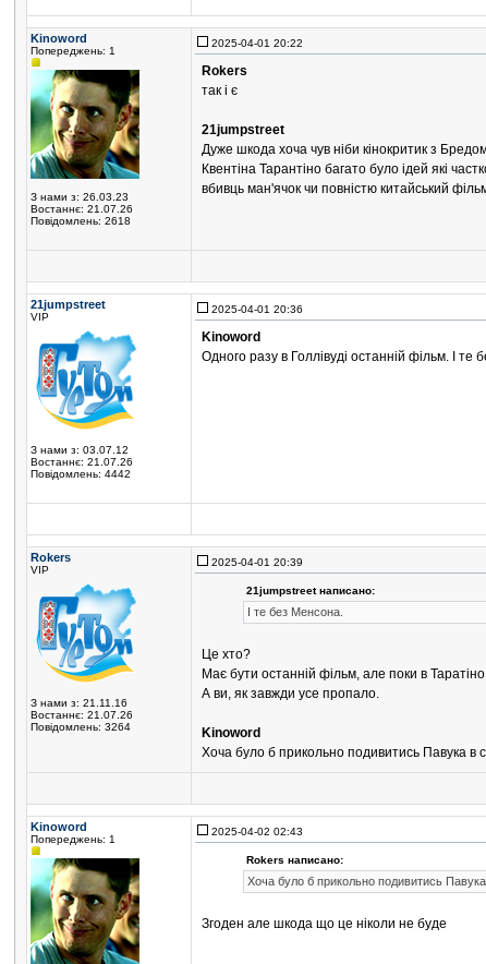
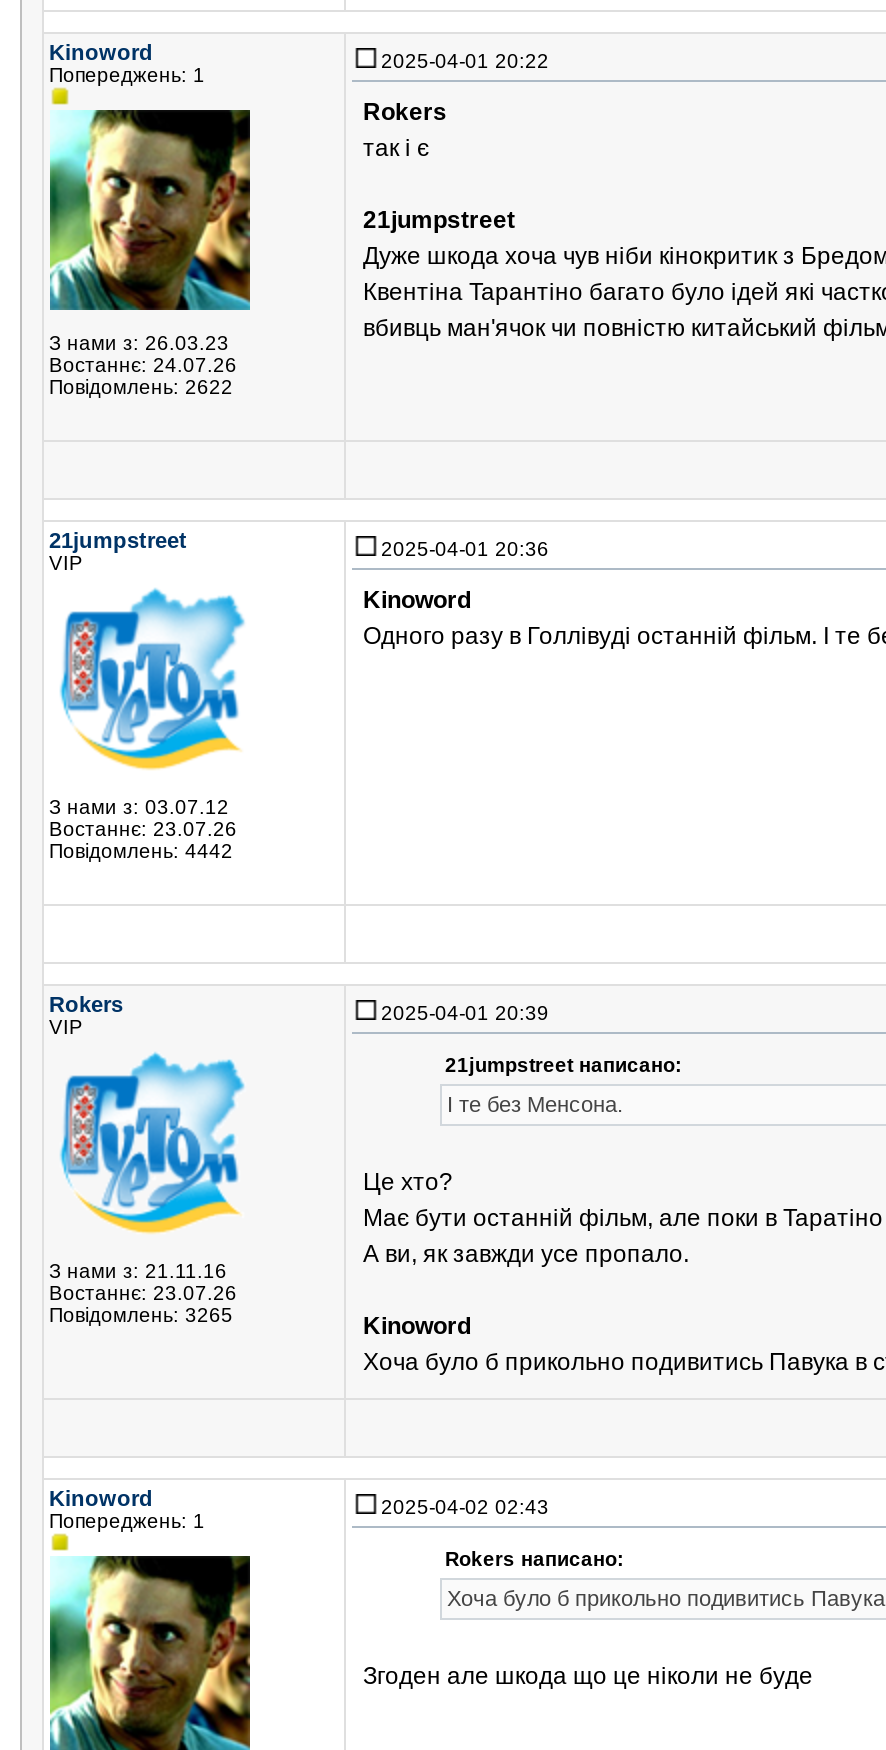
- Востаннє: 21.07.26
+ Востаннє: 24.07.26

- Повідомлень: 2618
+ Повідомлень: 2622

- Востаннє: 21.07.26
+ Востаннє: 23.07.26

- Востаннє: 21.07.26
+ Востаннє: 23.07.26

- Повідомлень: 3264
+ Повідомлень: 3265
